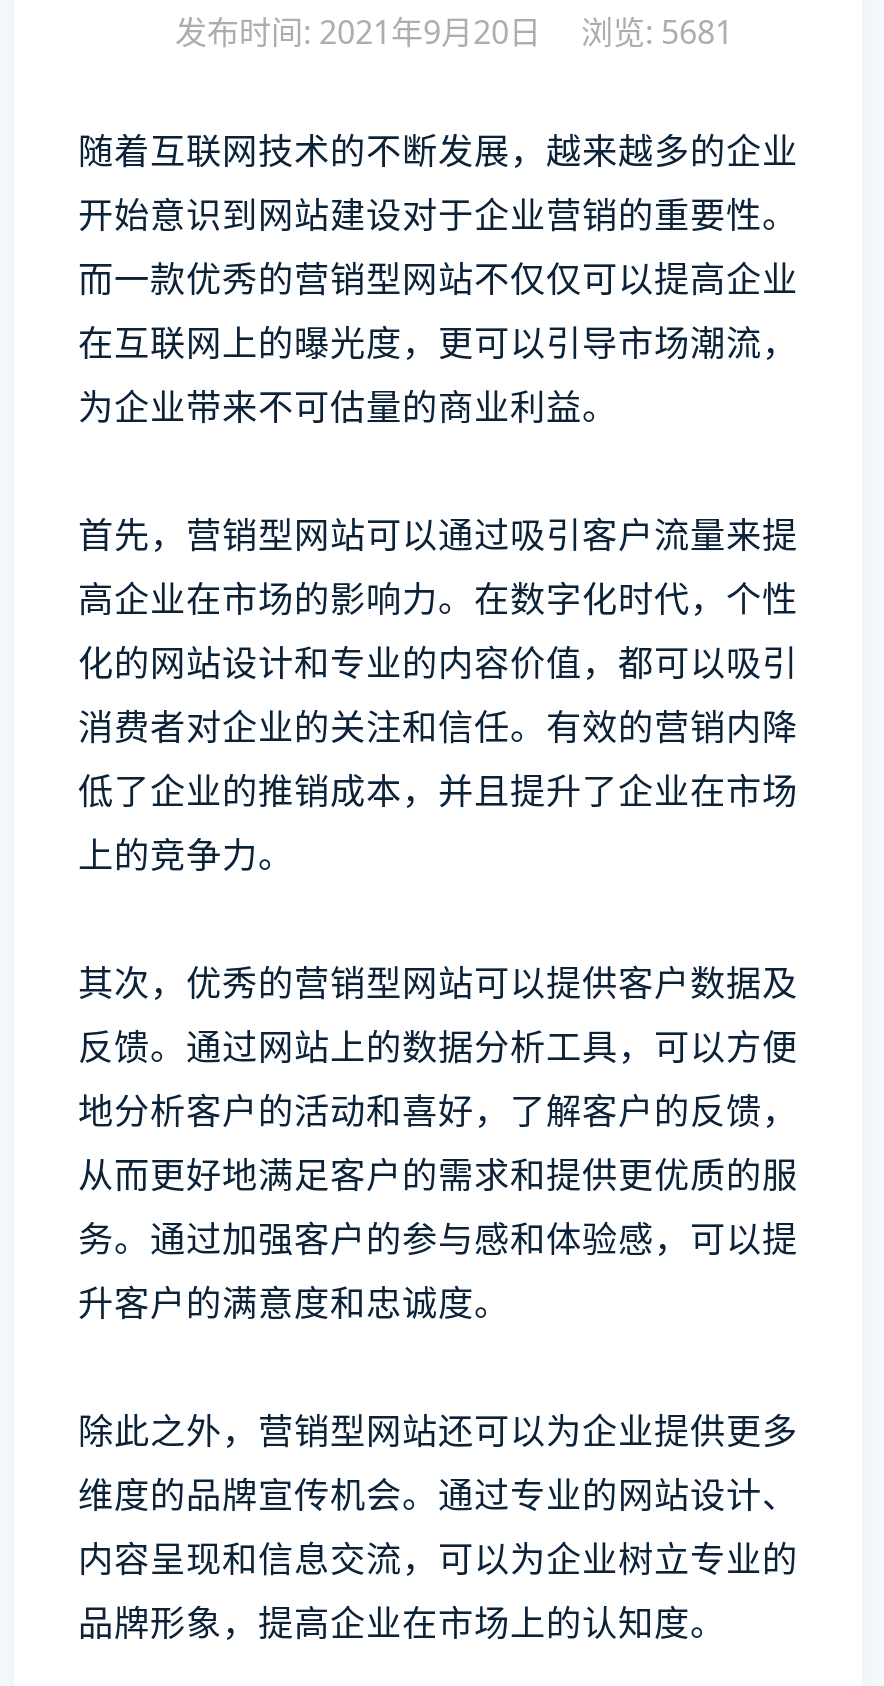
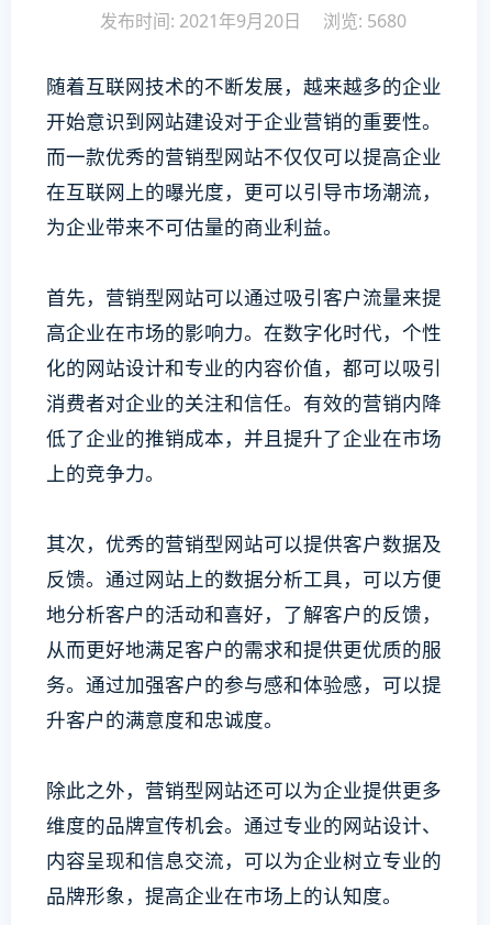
- 发布时间: 2021年9月20日 浏览: 5681
+ 发布时间: 2021年9月20日 浏览: 5680
